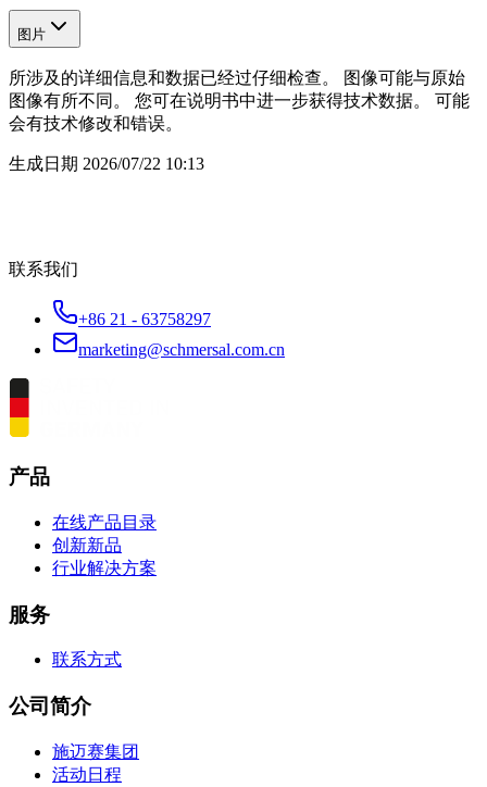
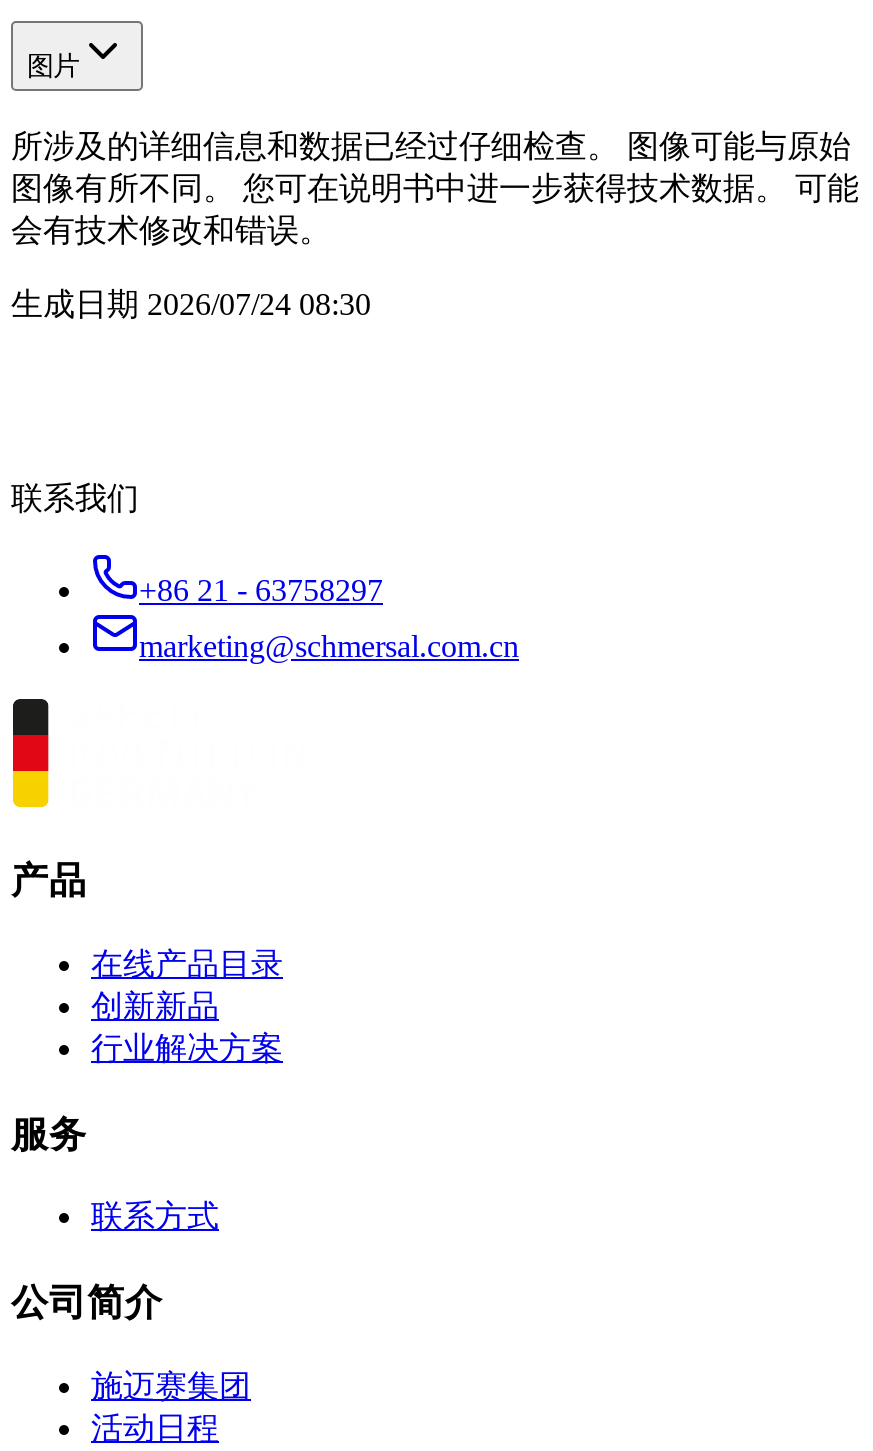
- 生成日期 2026/07/22 10:13
+ 生成日期 2026/07/24 08:30
